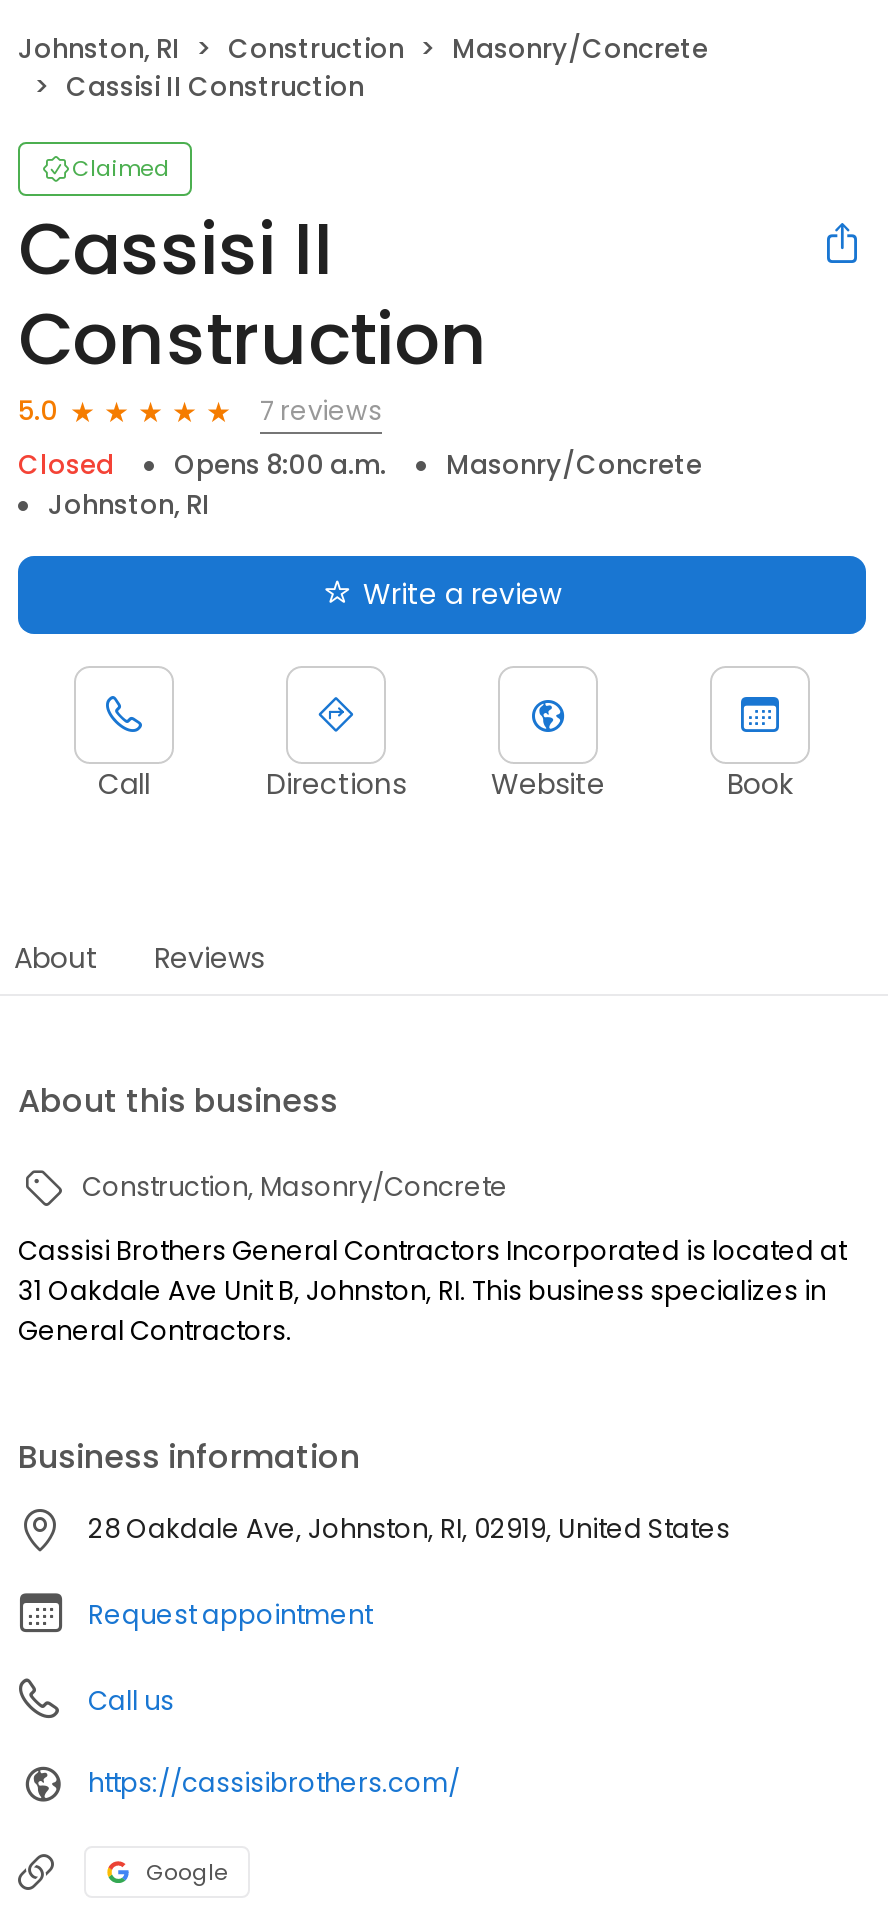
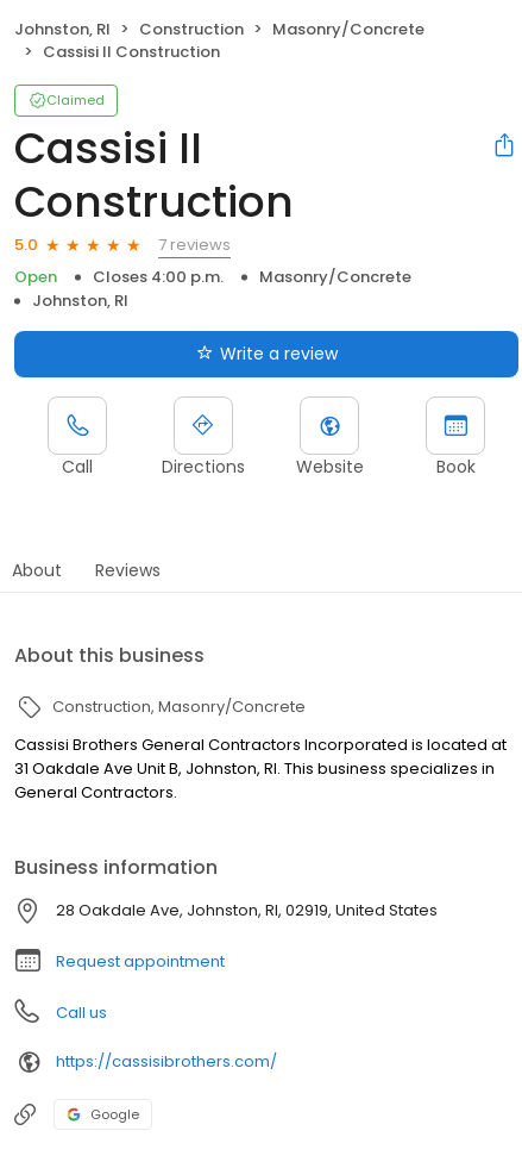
- Closed
- Opens 8:00 a.m.
+ Open
+ Closes 4:00 p.m.
